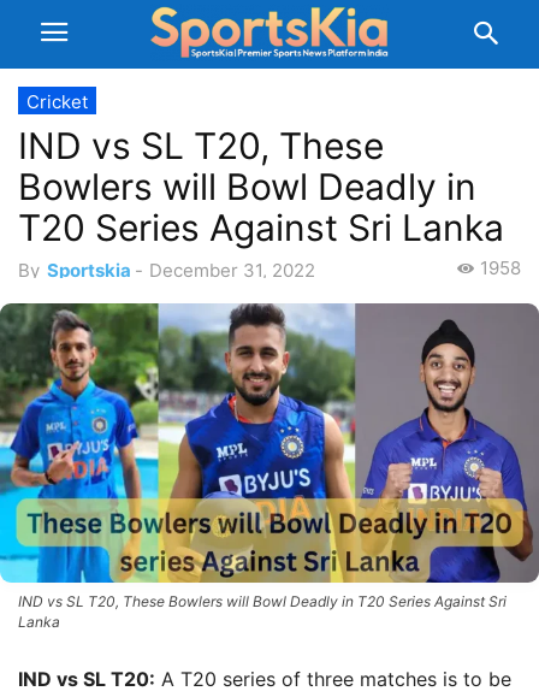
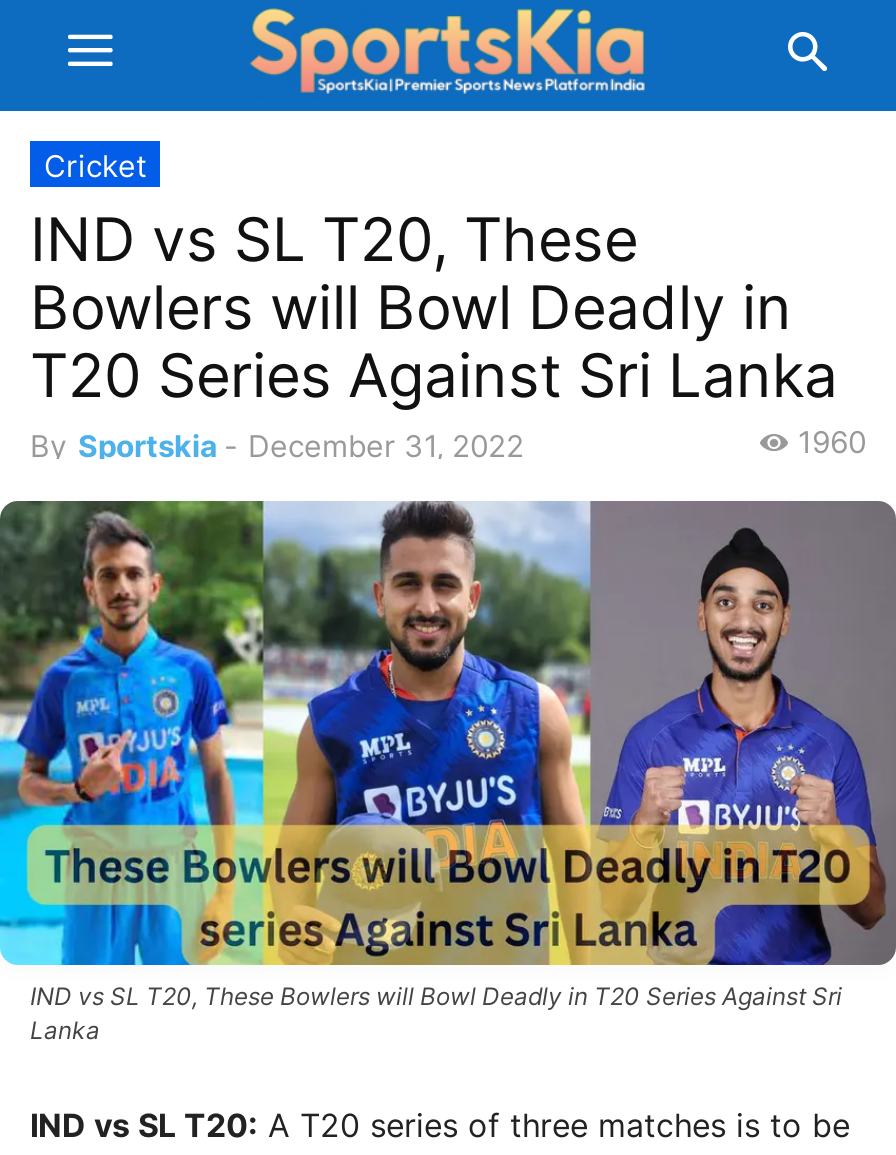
- 1958
+ 1960
